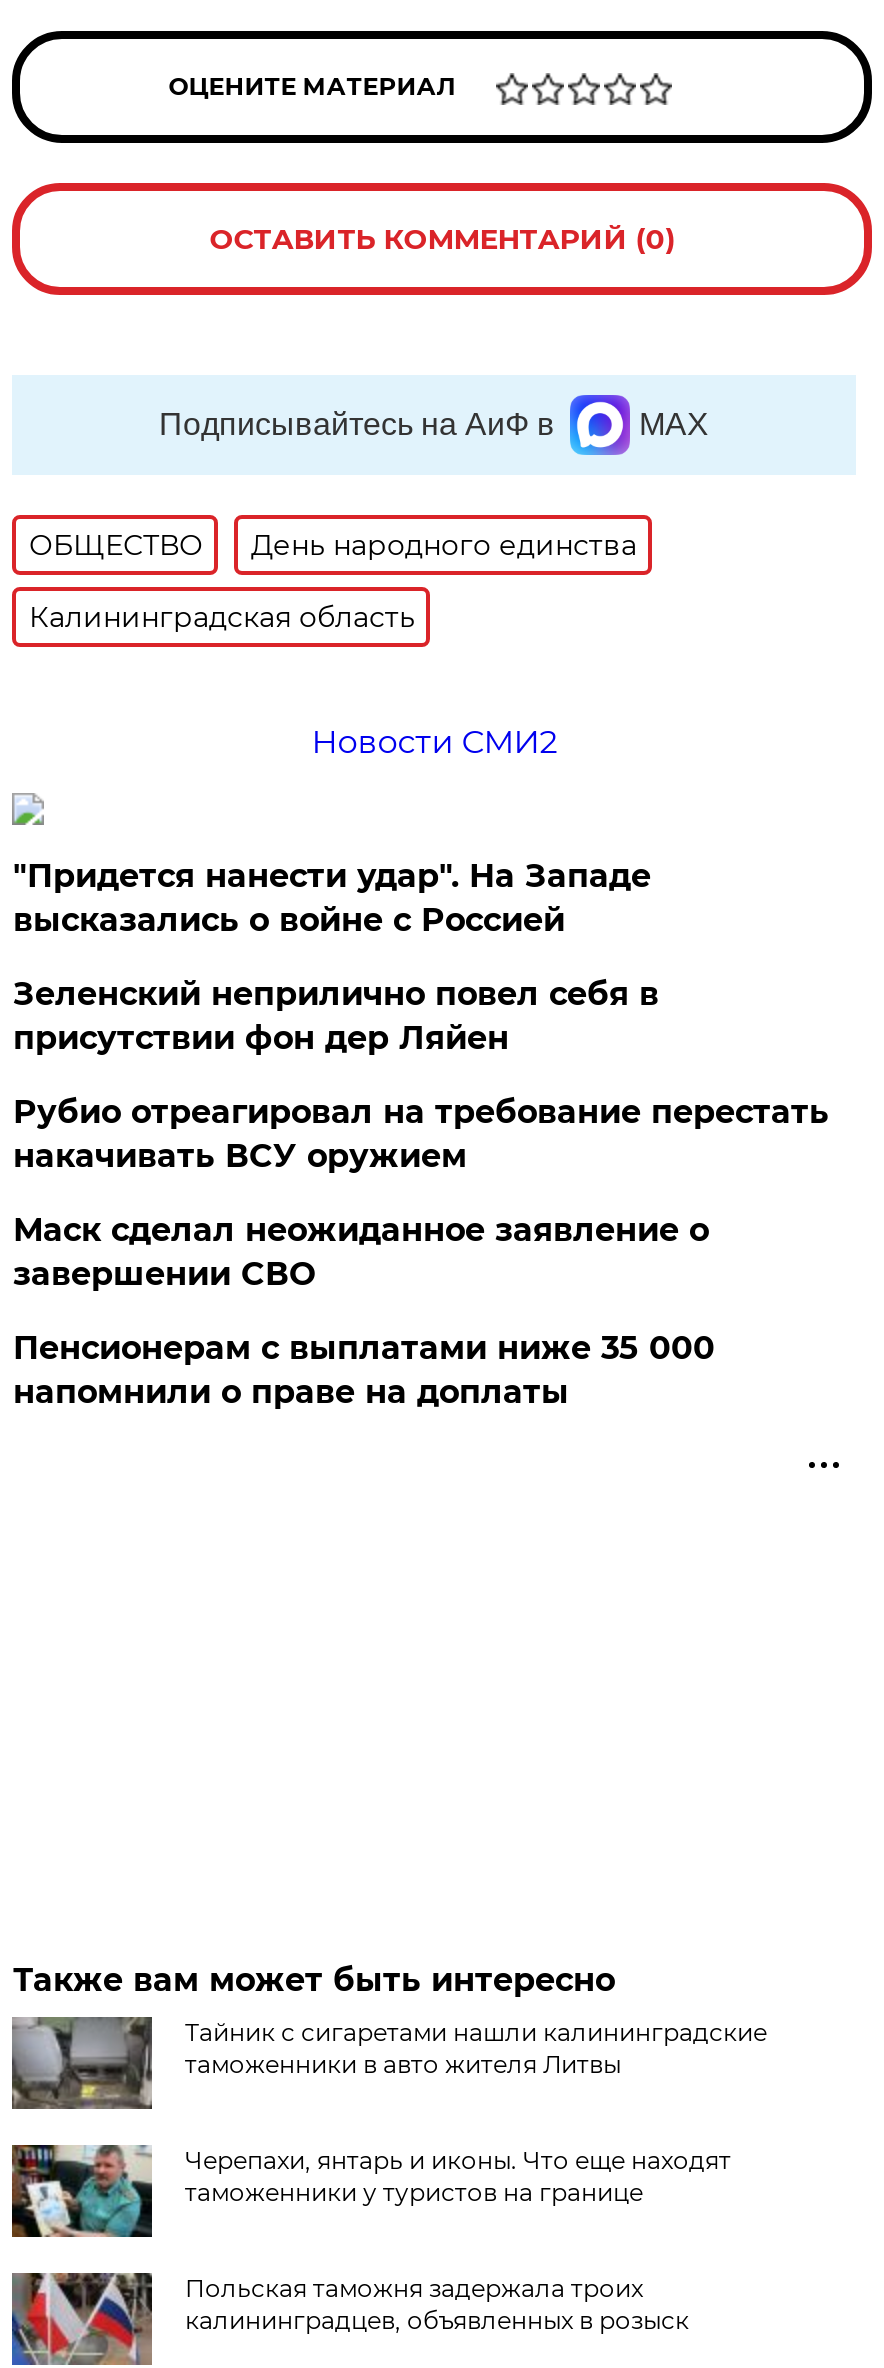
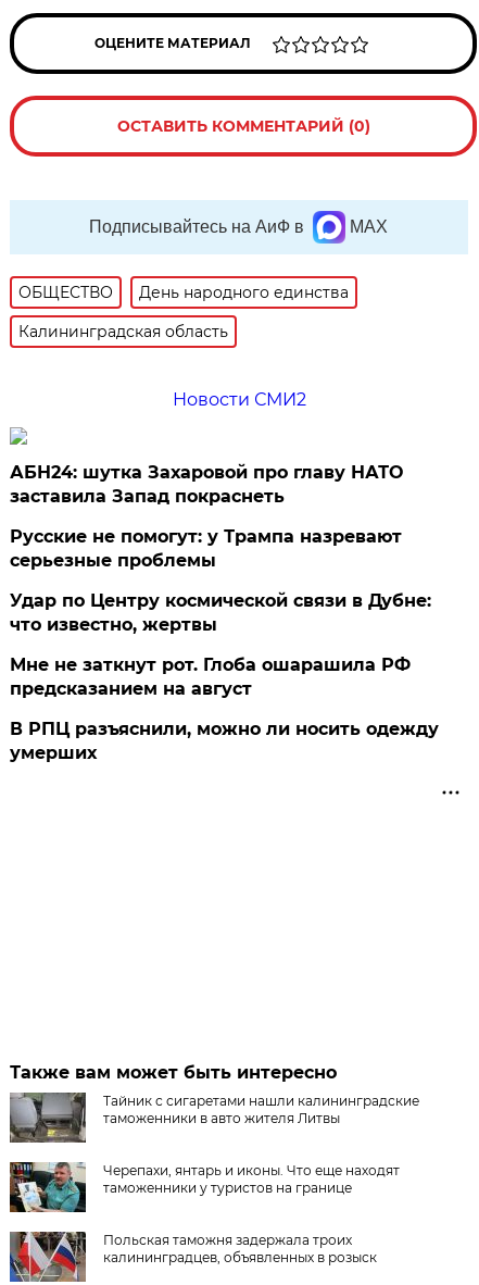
- "Придется нанести удар". На Западе
- высказались о войне с Россией
+ АБН24: шутка Захаровой про главу НАТО
+ заставила Запад покраснеть

- Зеленский неприлично повел cебя в
- присутствии фон дер Ляйен
+ Русские не помогут: у Трампа назревают
+ серьезные проблемы

- Рубио отреагировал на требование перестать
- накачивать ВСУ оружием
+ Удар по Центру космической связи в Дубне:
+ что известно, жертвы

- Маск сделал неожиданное заявление о
- завершении СВО
+ Мне не заткнут рот. Глоба ошарашила РФ
+ предсказанием на август

- Пенсионерам с выплатами ниже 35 000
- напомнили о праве на доплаты
+ В РПЦ разъяснили, можно ли носить одежду
+ умерших
